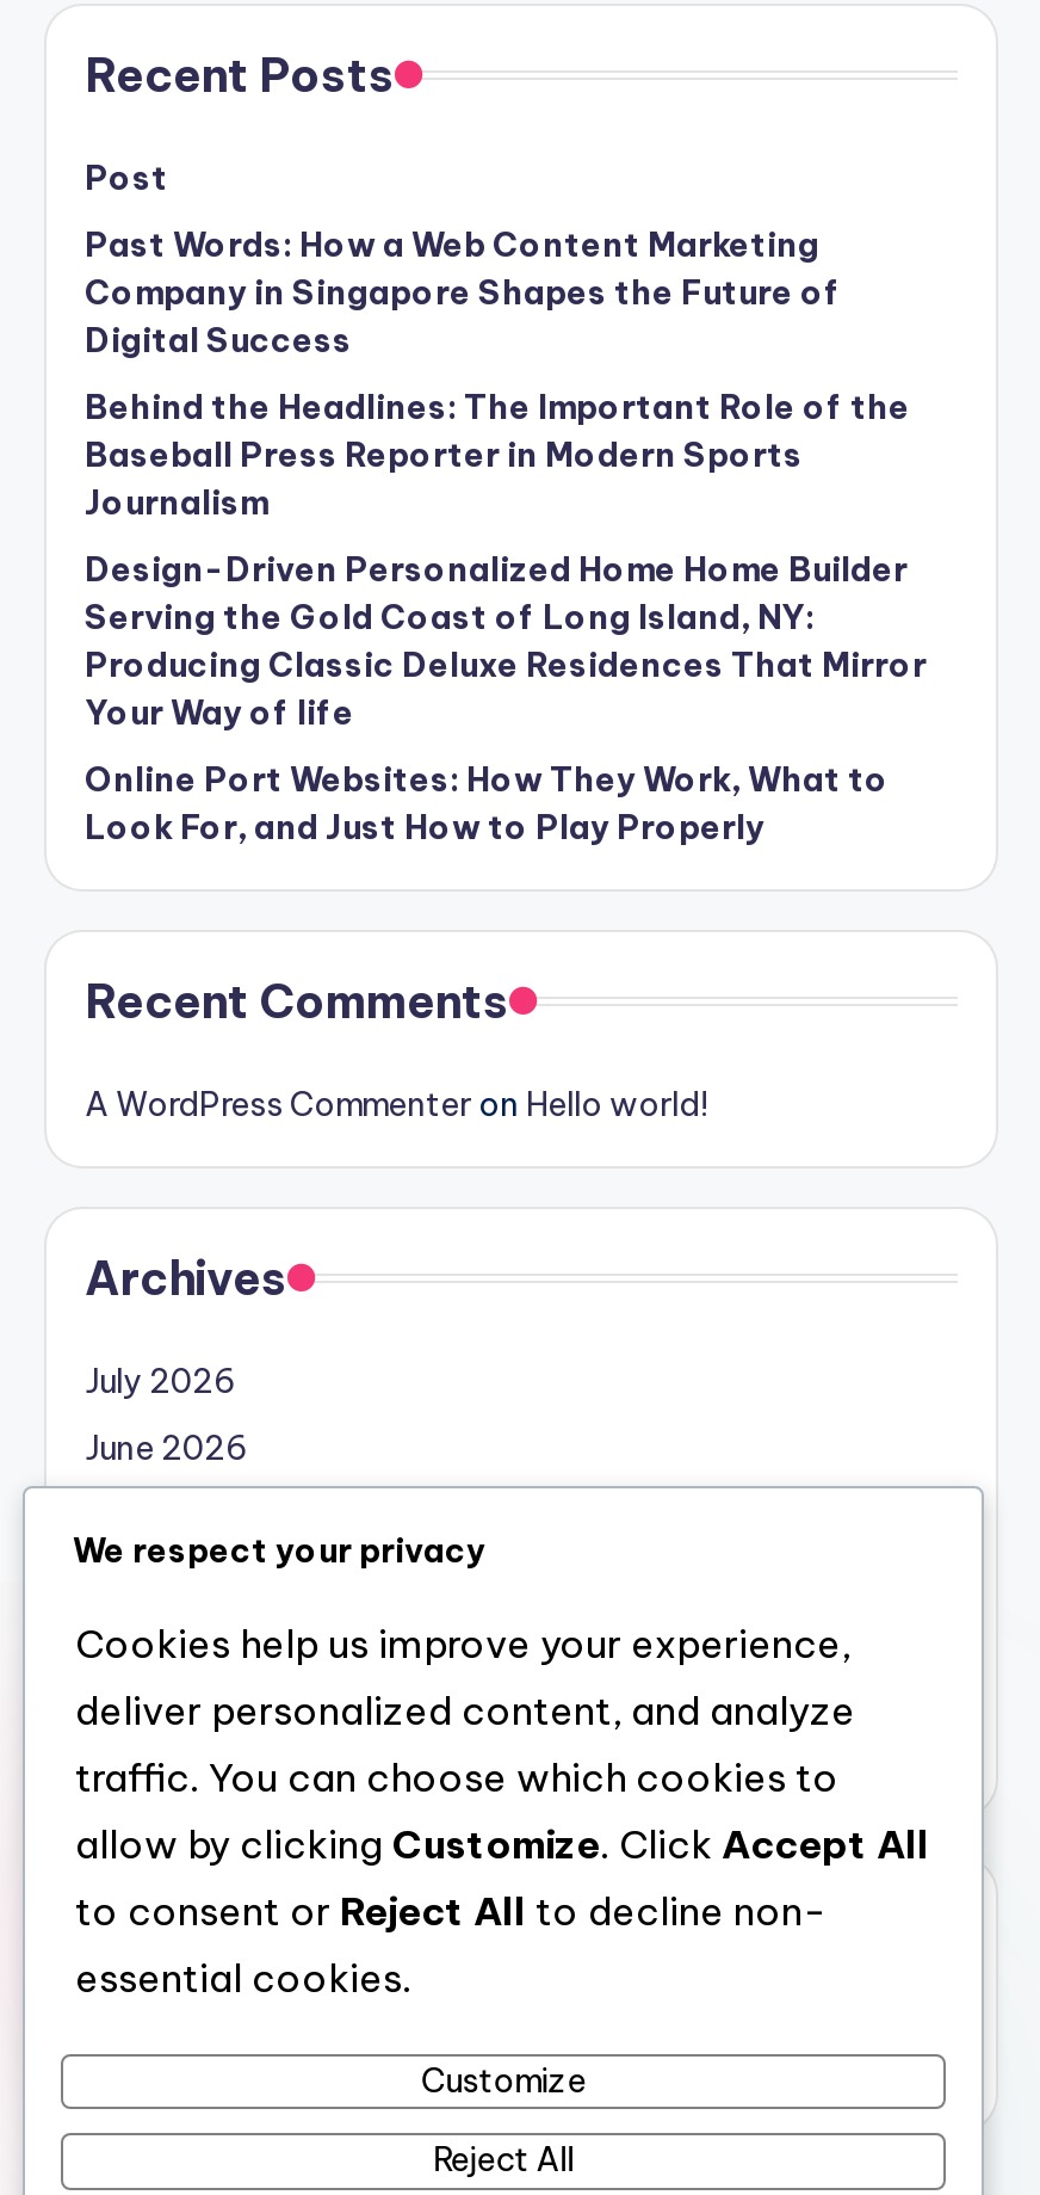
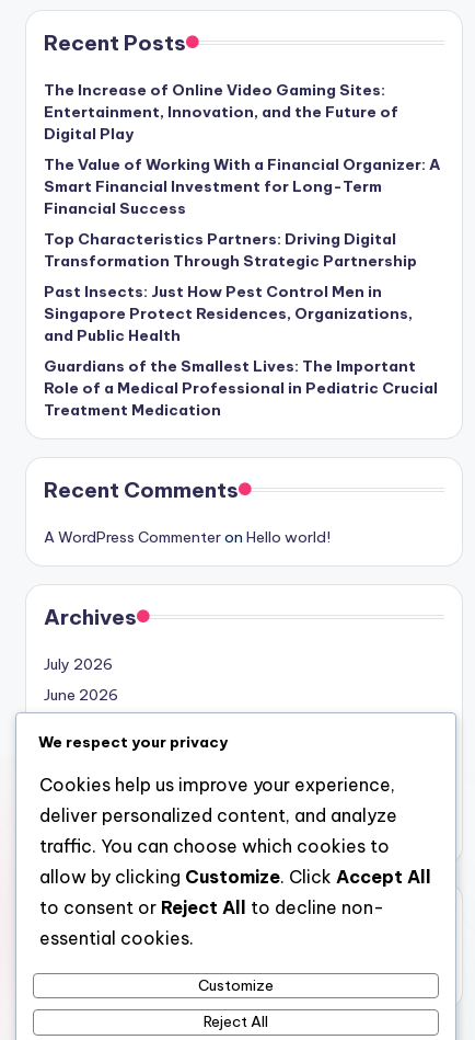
- Post
+ The Increase of Online Video Gaming Sites:
+ Entertainment, Innovation, and the Future of
+ Digital Play

- Past Words: How a Web Content Marketing
- Company in Singapore Shapes the Future of
- Digital Success
+ The Value of Working With a Financial Organizer: A
+ Smart Financial Investment for Long-Term
+ Financial Success

- Behind the Headlines: The Important Role of the
- Baseball Press Reporter in Modern Sports
- Journalism
+ Top Characteristics Partners: Driving Digital
+ Transformation Through Strategic Partnership

- Design-Driven Personalized Home Home Builder
- Serving the Gold Coast of Long Island, NY:
- Producing Classic Deluxe Residences That Mirror
- Your Way of life
+ Past Insects: Just How Pest Control Men in
+ Singapore Protect Residences, Organizations,
+ and Public Health

- Online Port Websites: How They Work, What to
- Look For, and Just How to Play Properly
+ Guardians of the Smallest Lives: The Important
+ Role of a Medical Professional in Pediatric Crucial
+ Treatment Medication
